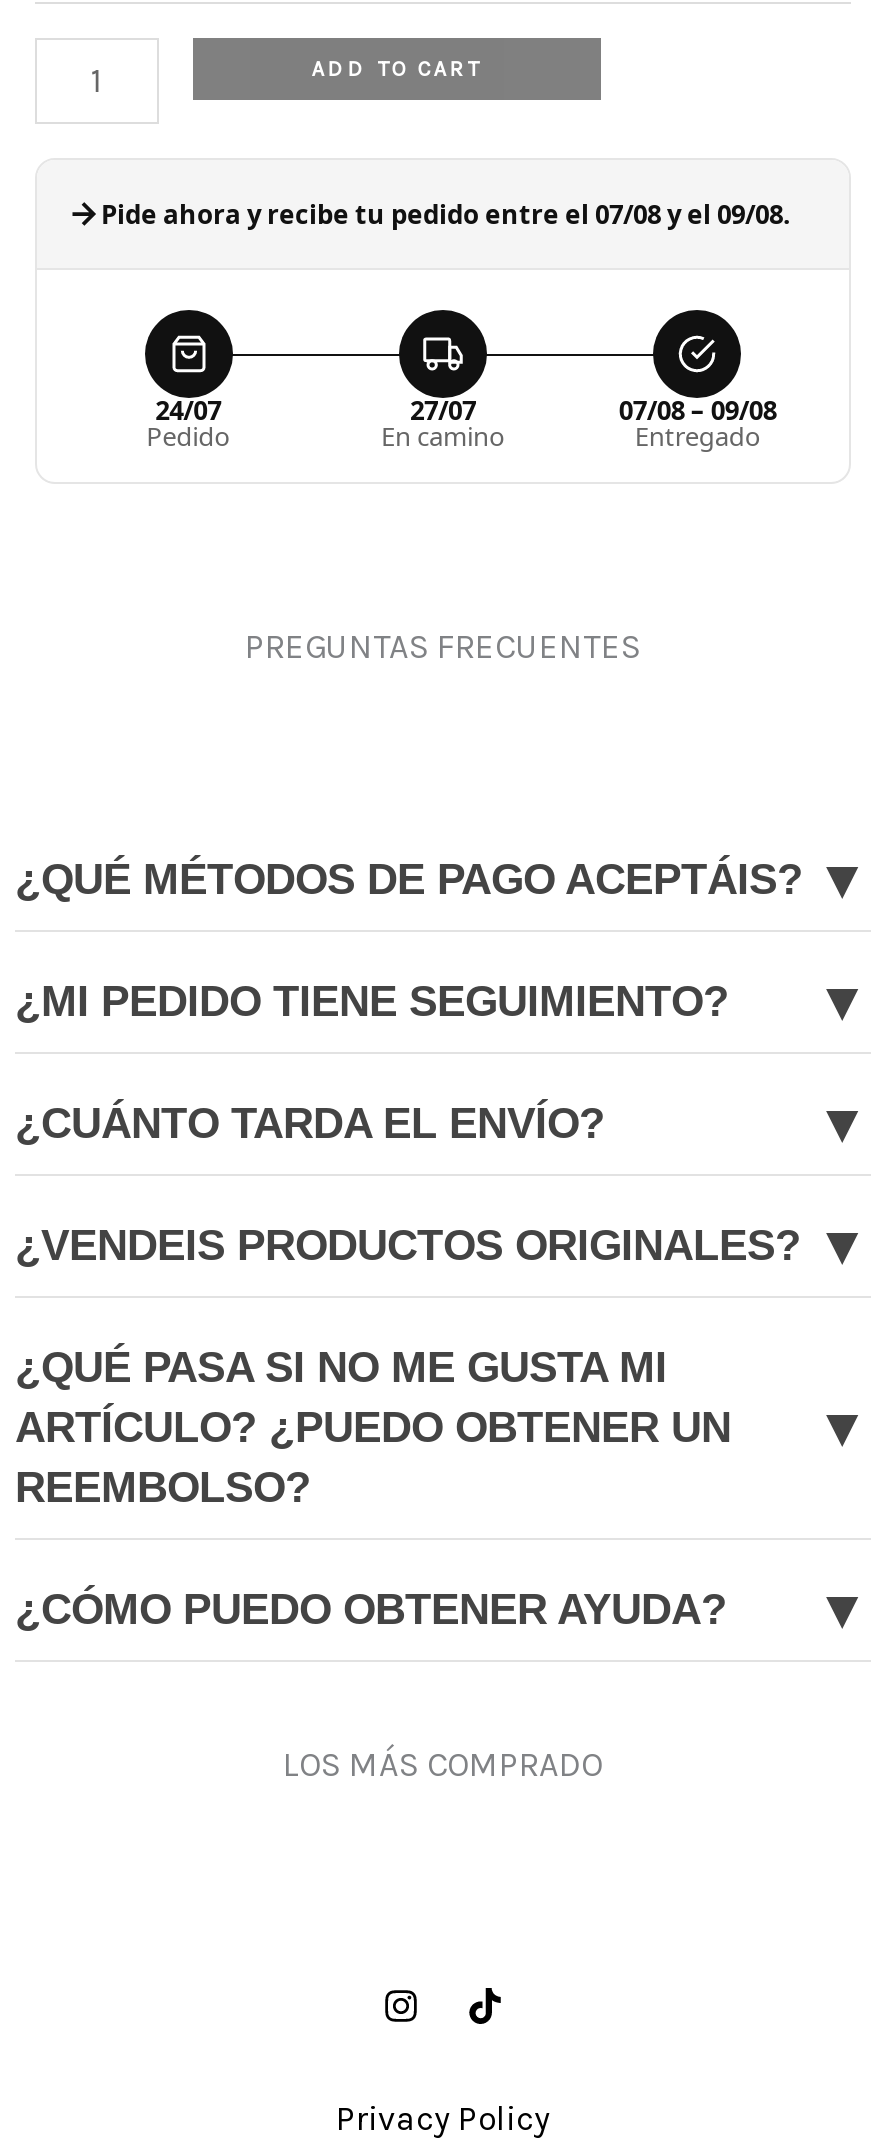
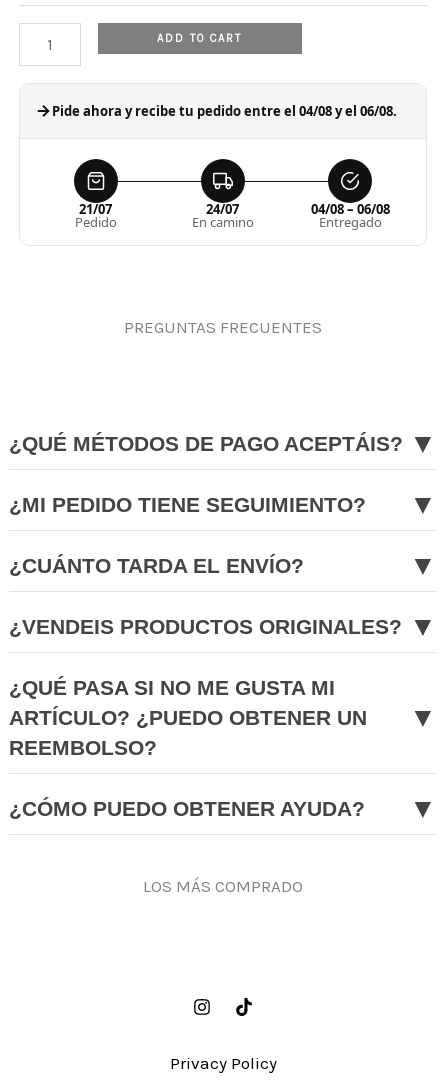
- Pide ahora y recibe tu pedido entre el 07/08 y el 09/08.
+ Pide ahora y recibe tu pedido entre el 04/08 y el 06/08.

- 24/07
+ 21/07

- 27/07
+ 24/07

- 07/08 – 09/08
+ 04/08 – 06/08
